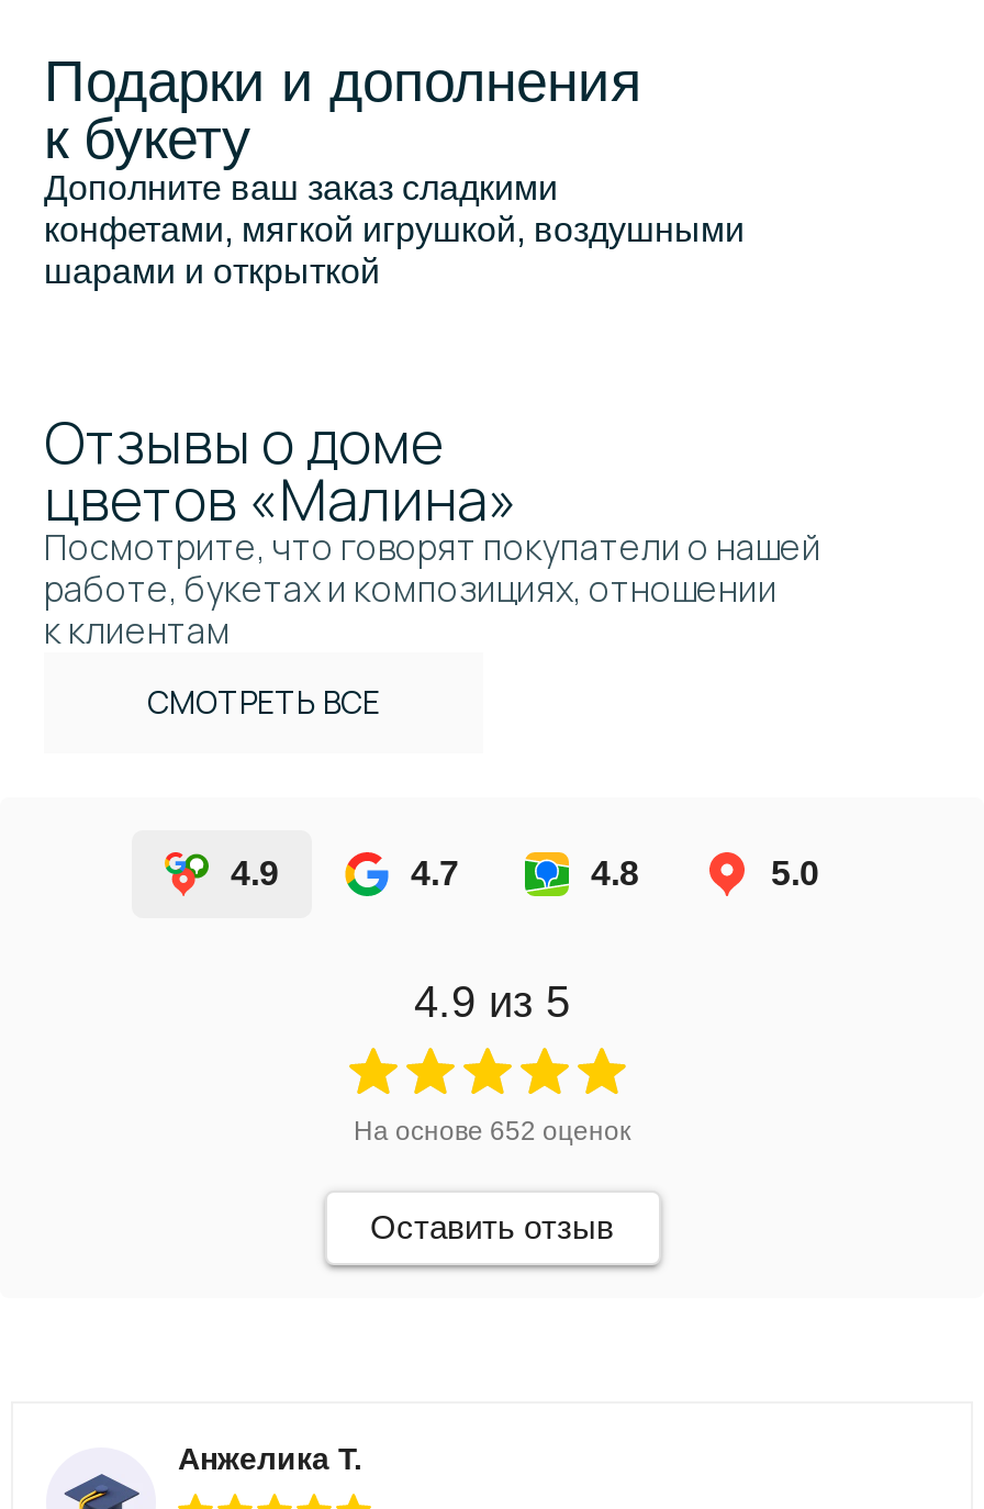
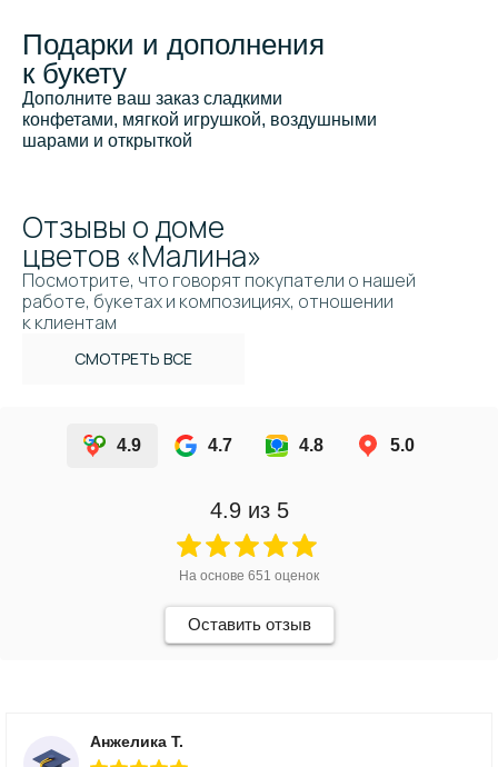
- На основе 652 оценок
+ На основе 651 оценок
